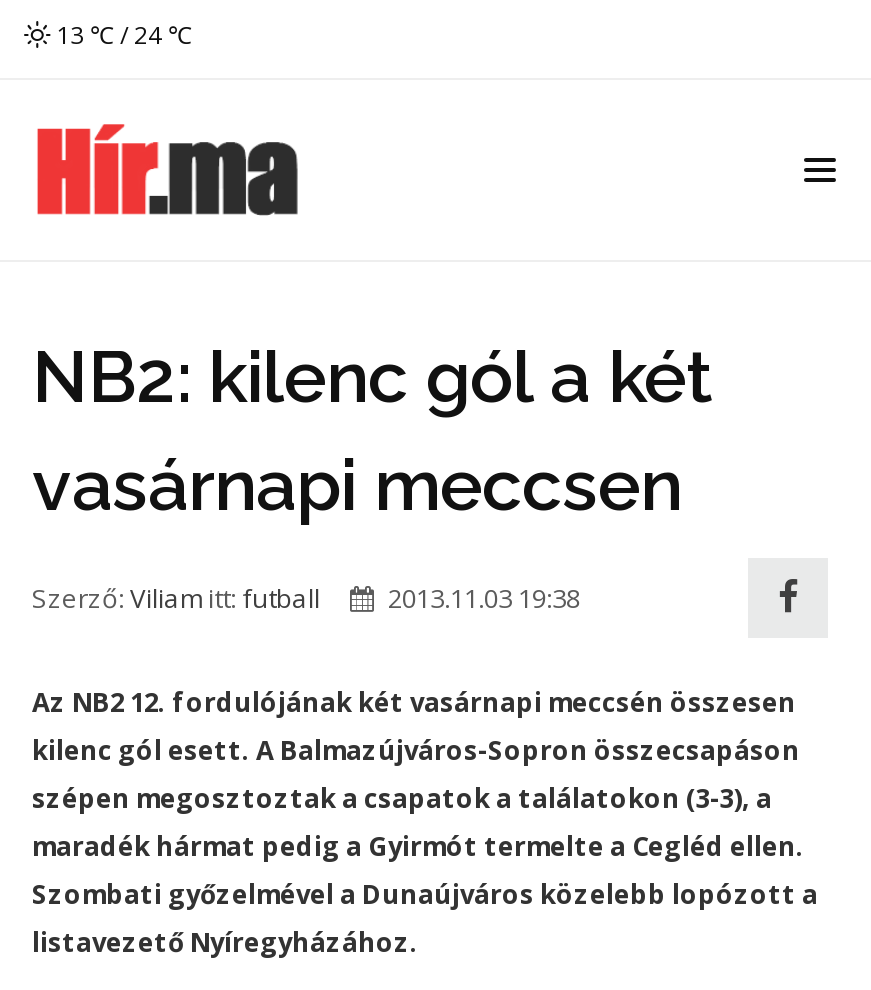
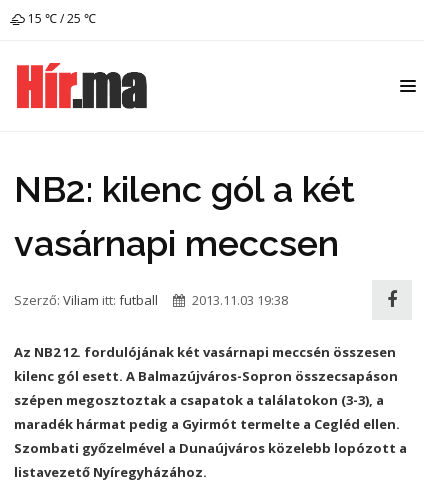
- 13 ℃ / 24 ℃
+ 15 ℃ / 25 ℃
